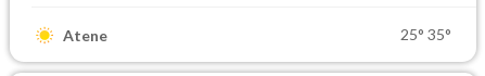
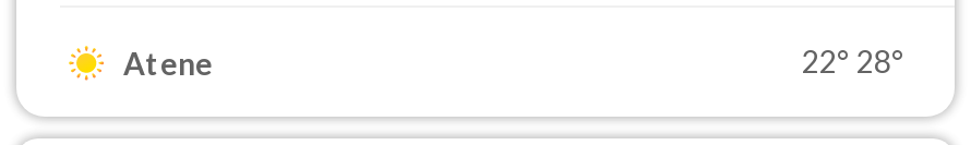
- 25° 35°
+ 22° 28°
